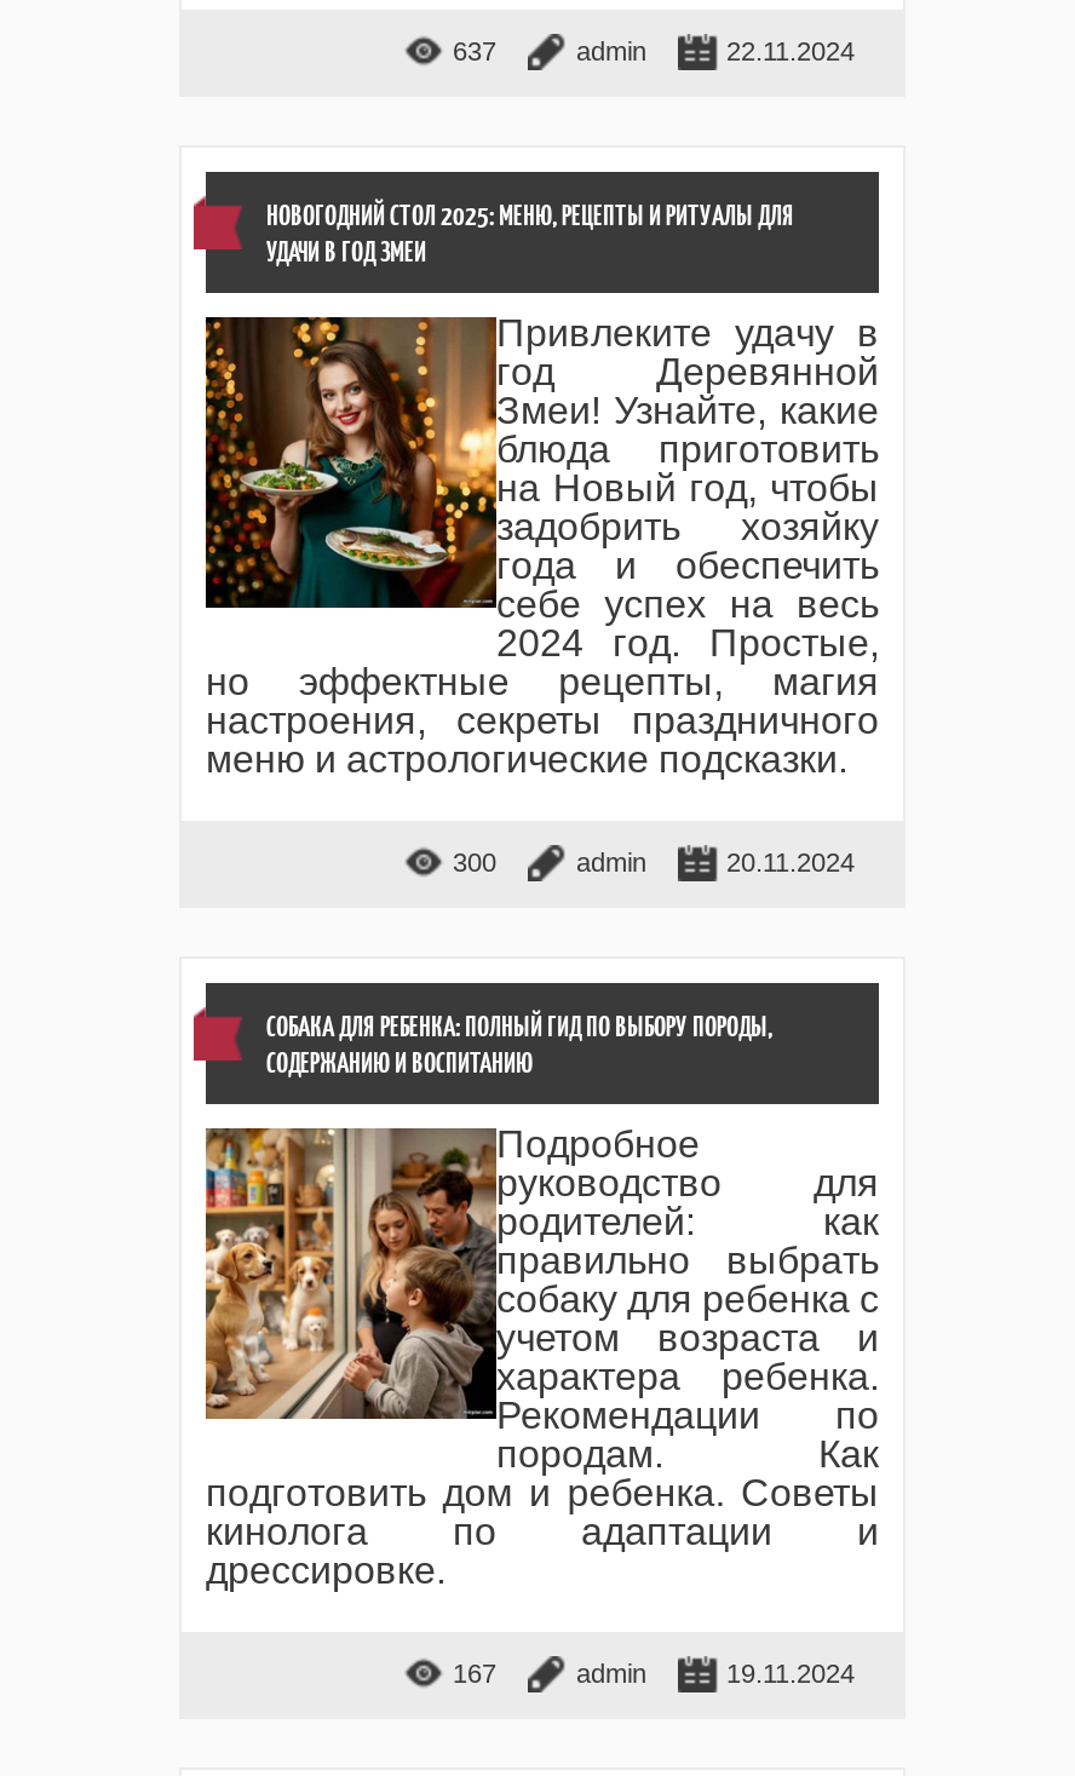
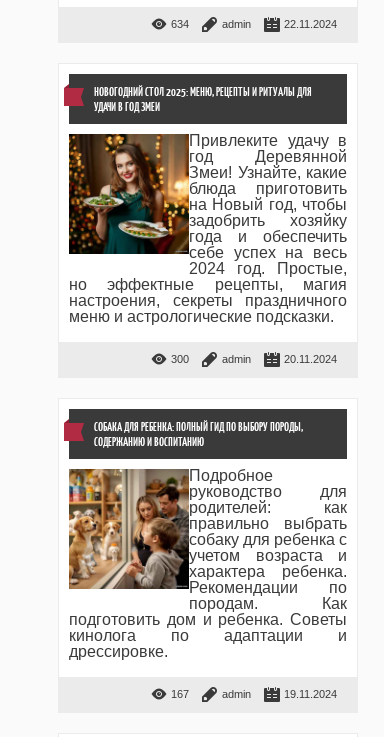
- 637
+ 634
